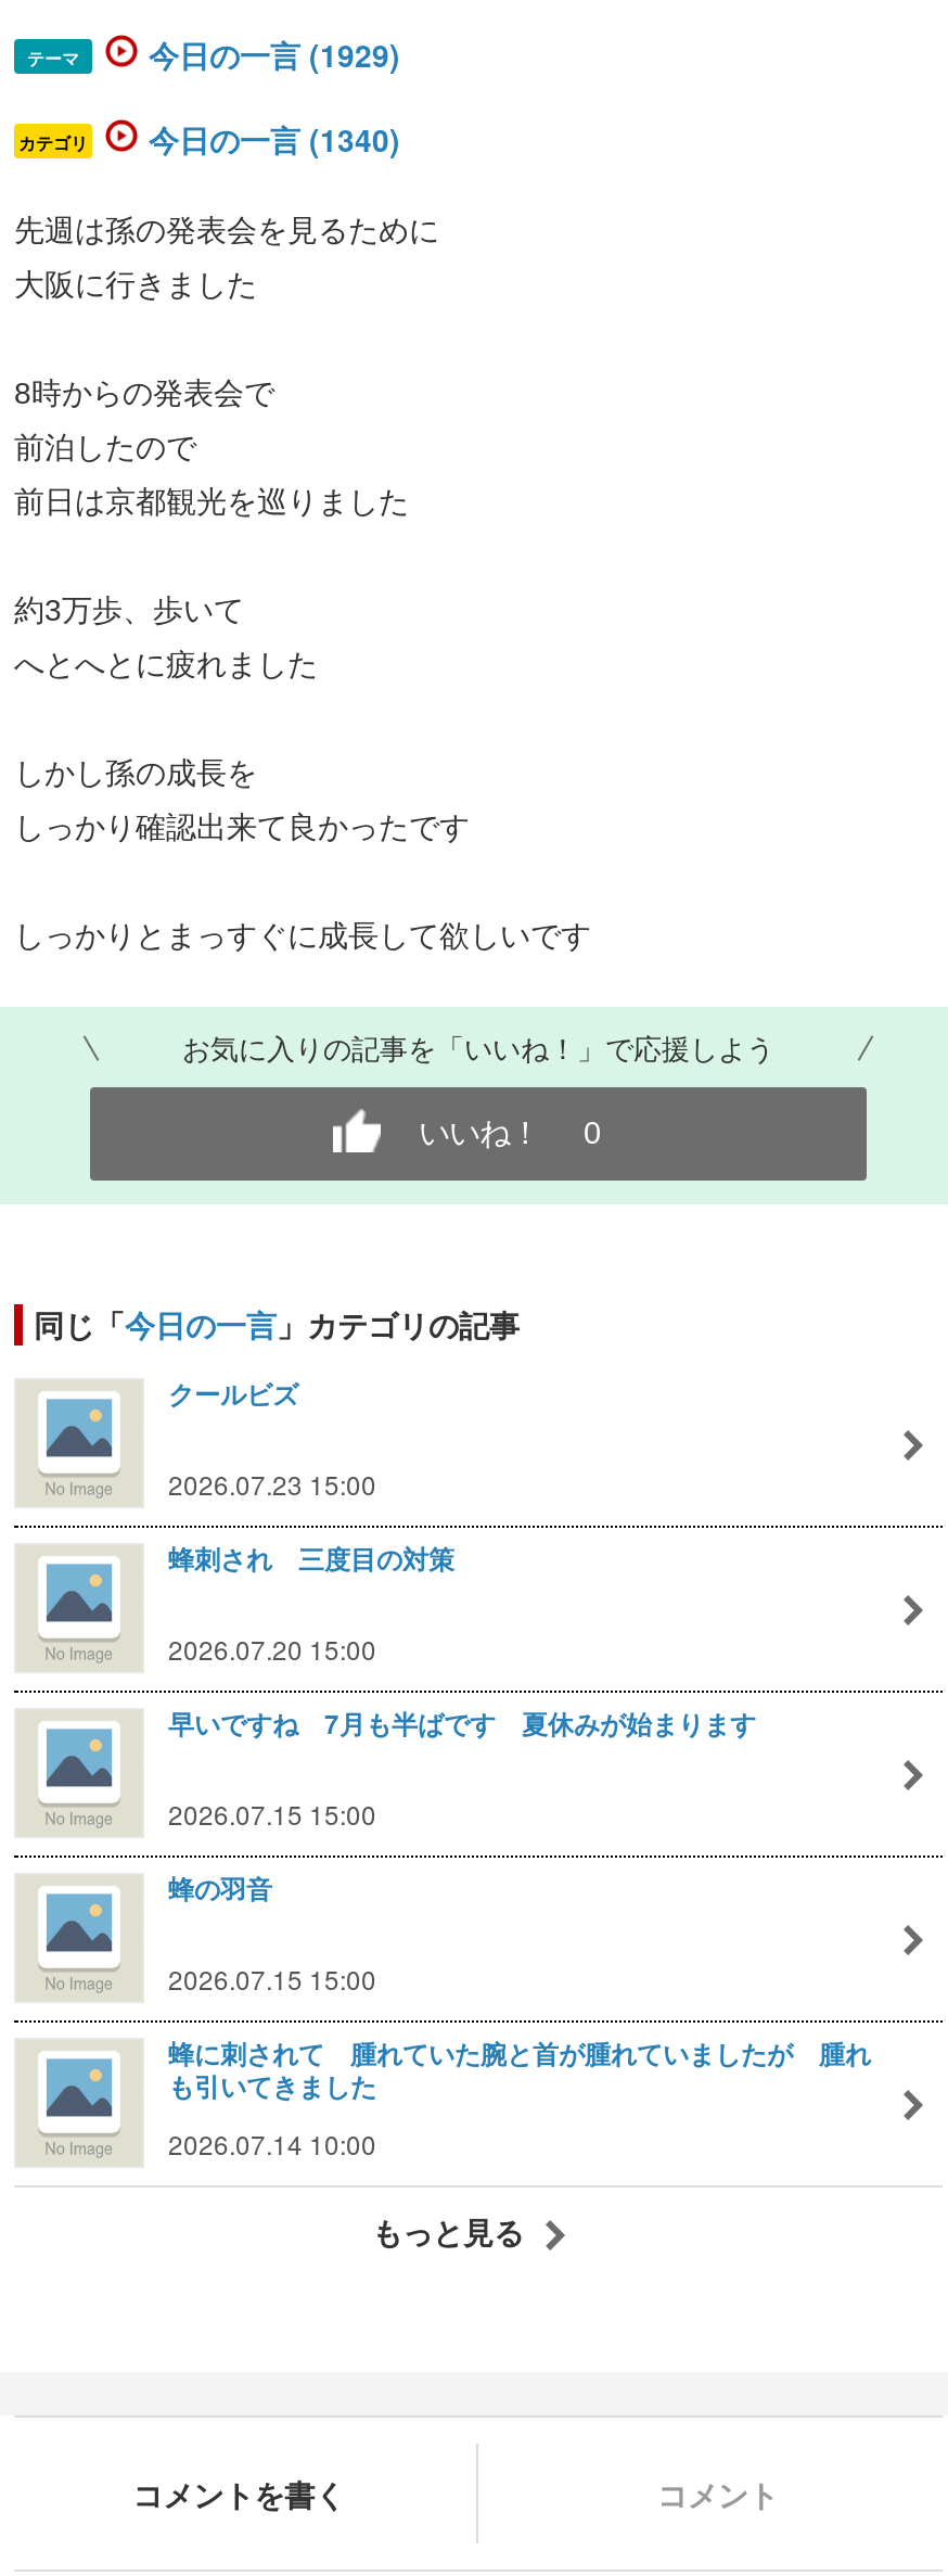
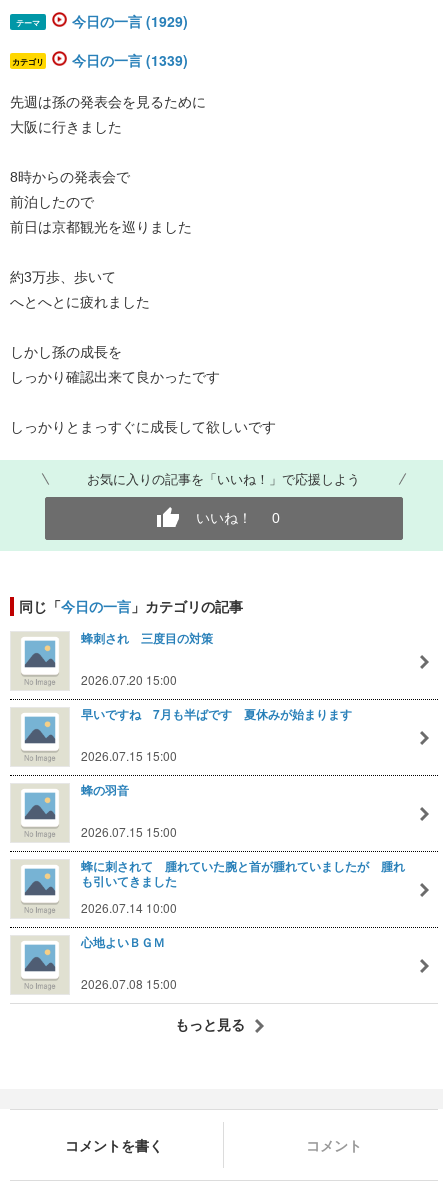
- 今日の一言 (1340)
+ 今日の一言 (1339)

- クールビズ
- 2026.07.23 15:00

moved up: 蜂刺され 三度目の対策 | 2026.07.20 15:00 | 早いですね 7月も半ばです 夏休みが始まります | ... | も引いてきました | 2026.07.14 10:00

+ 心地よいＢＧＭ
+ 2026.07.08 15:00
